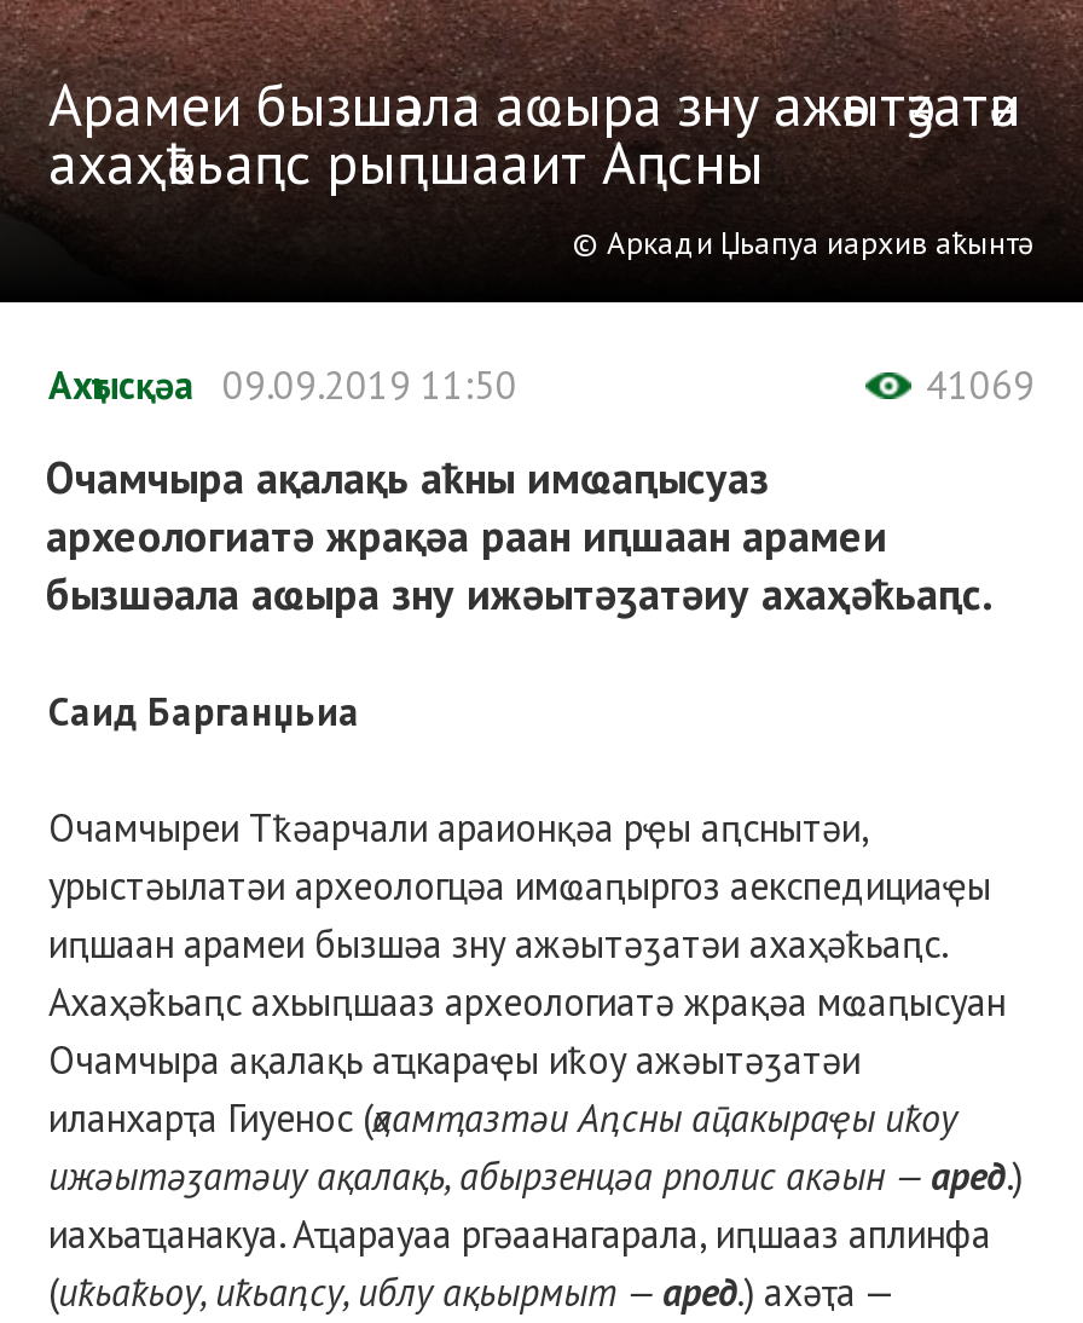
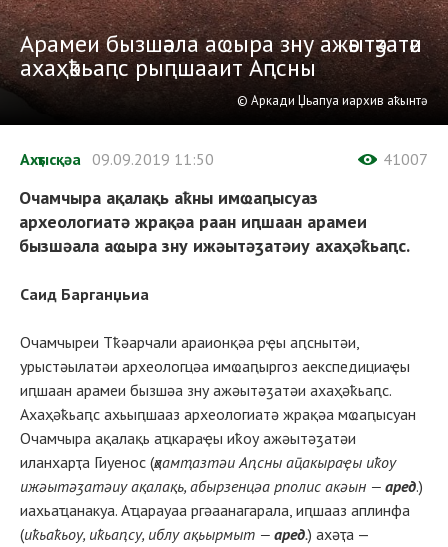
- 41069
+ 41007
